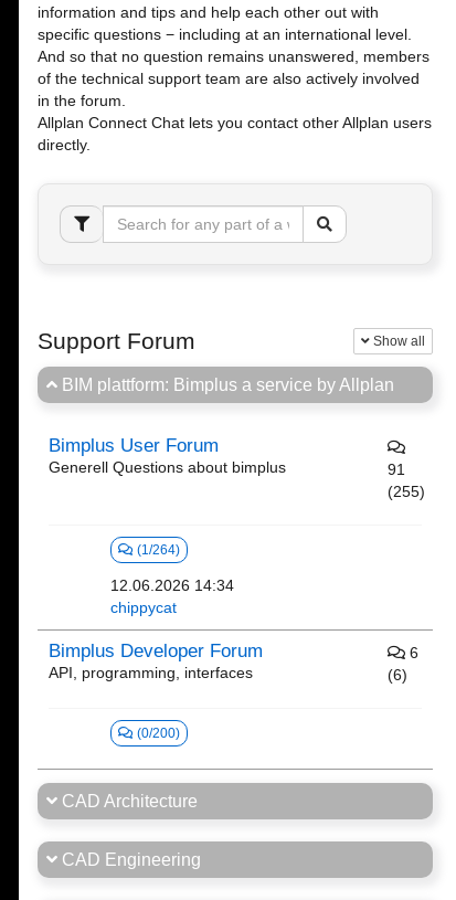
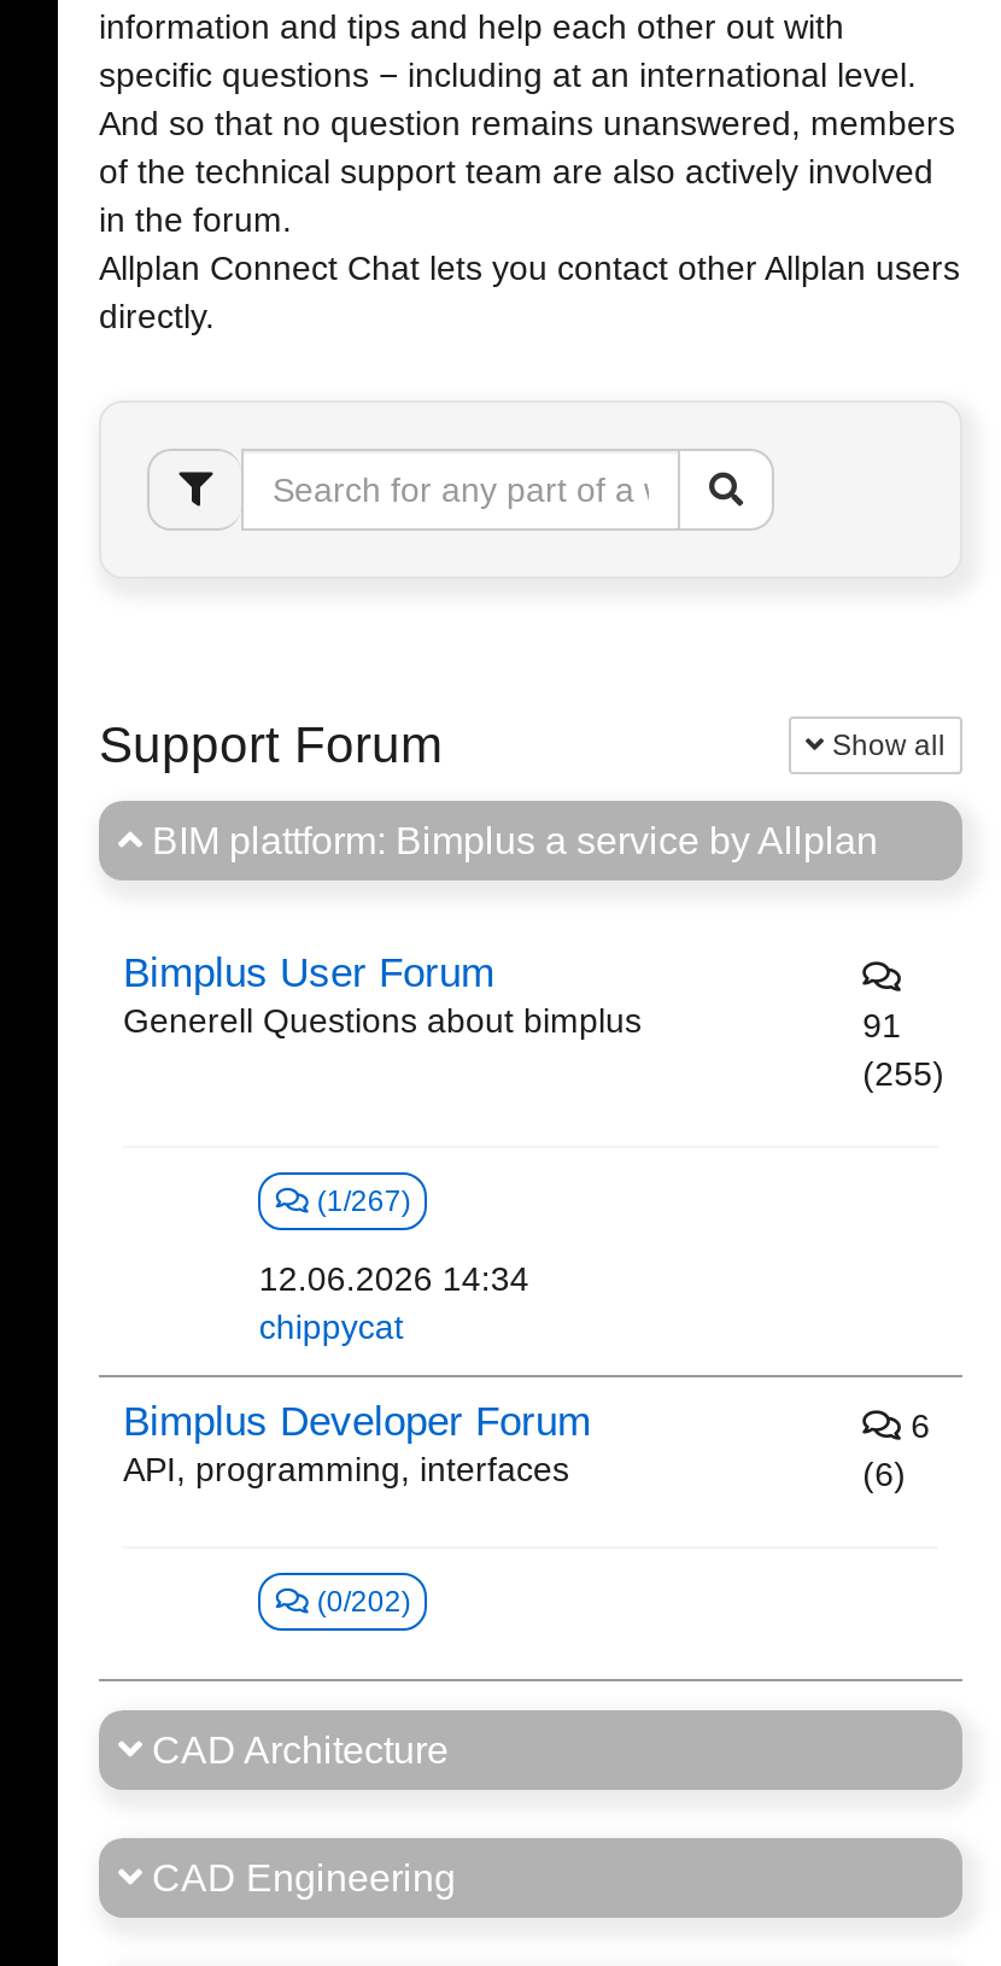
- (1/264)
+ (1/267)

- (0/200)
+ (0/202)
